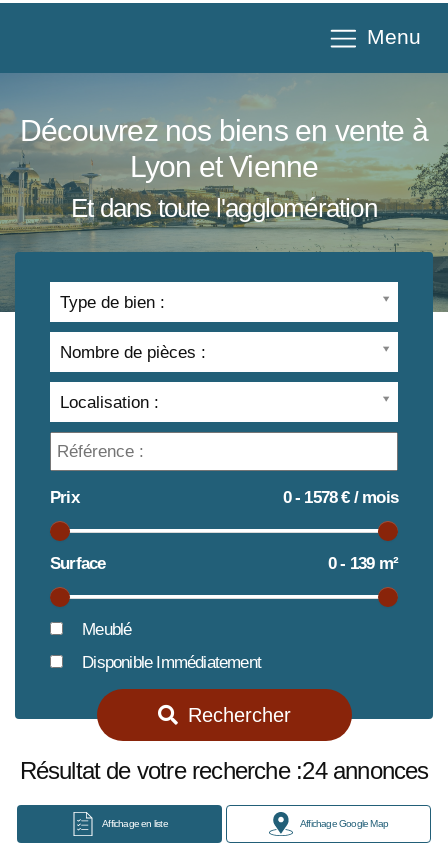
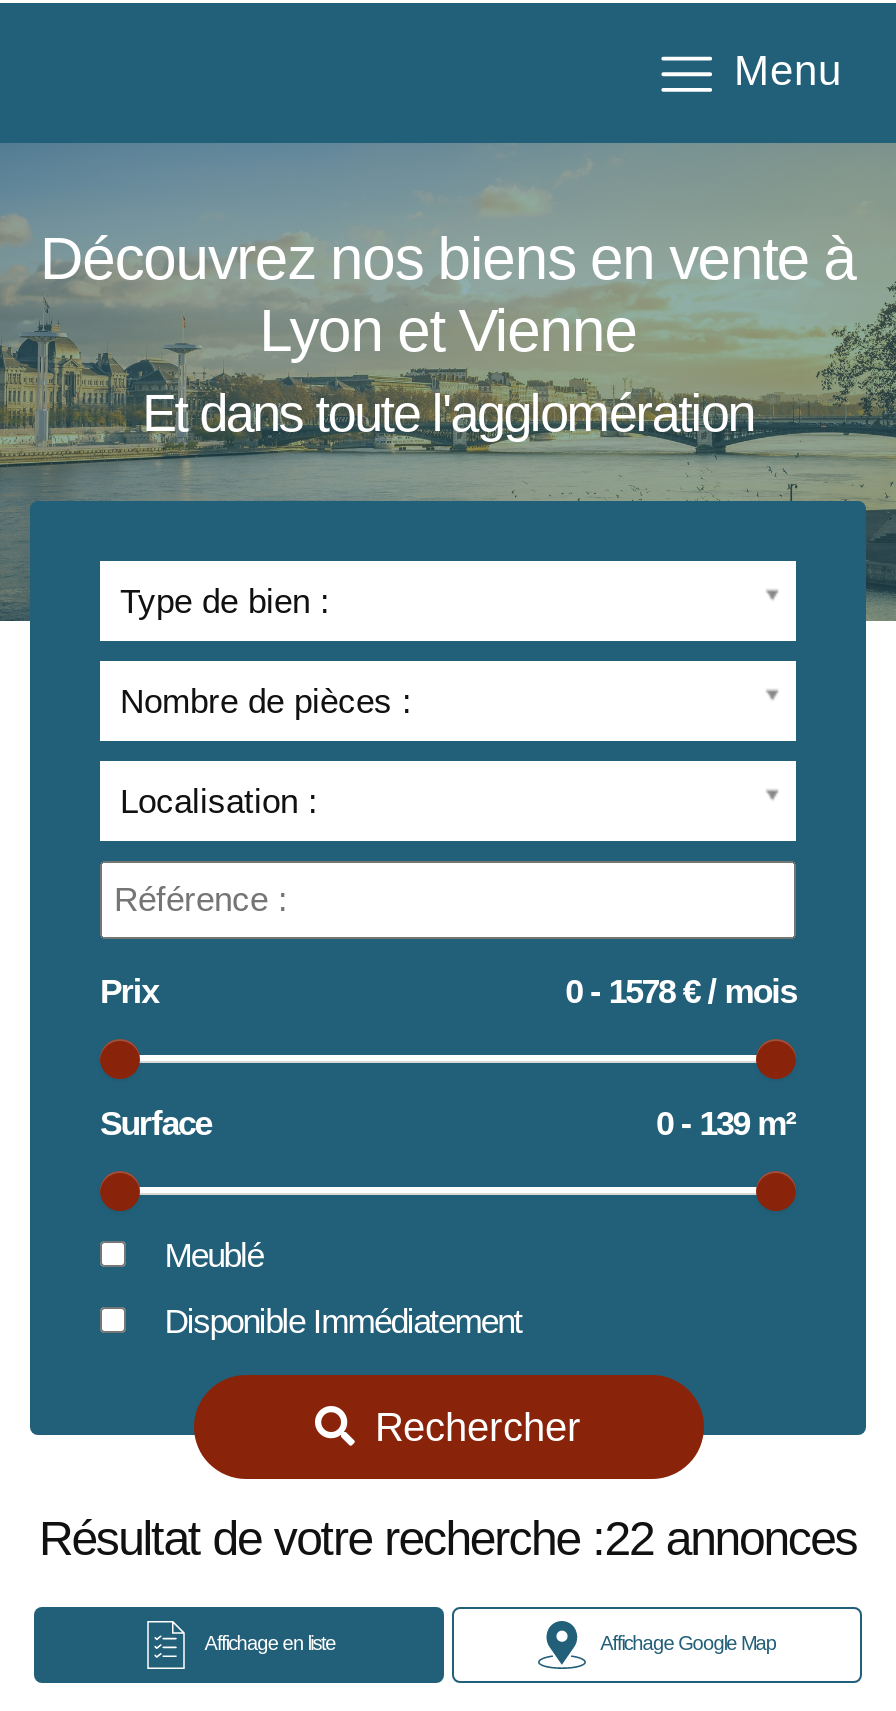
- Résultat de votre recherche :24 annonces
+ Résultat de votre recherche :22 annonces
